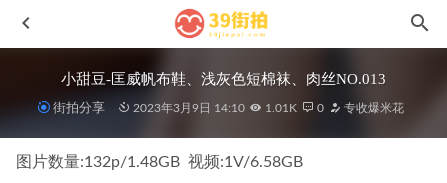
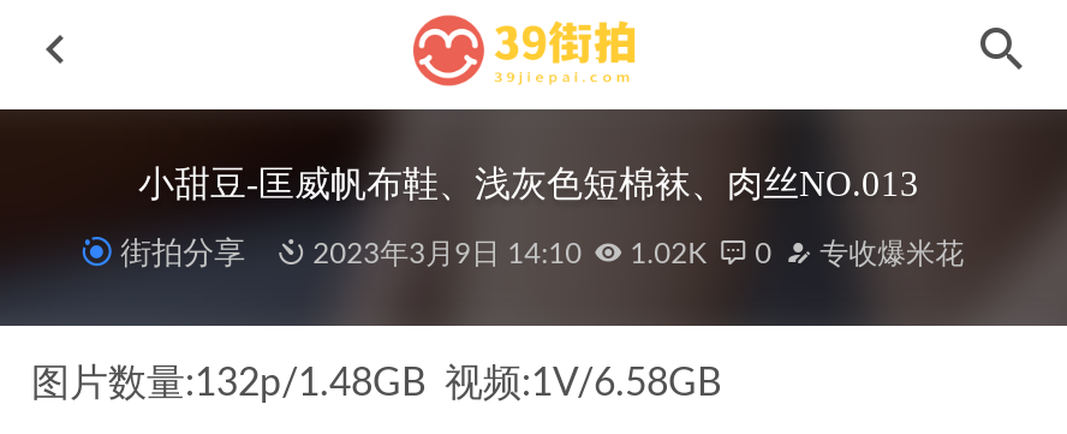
- 1.01K
+ 1.02K
